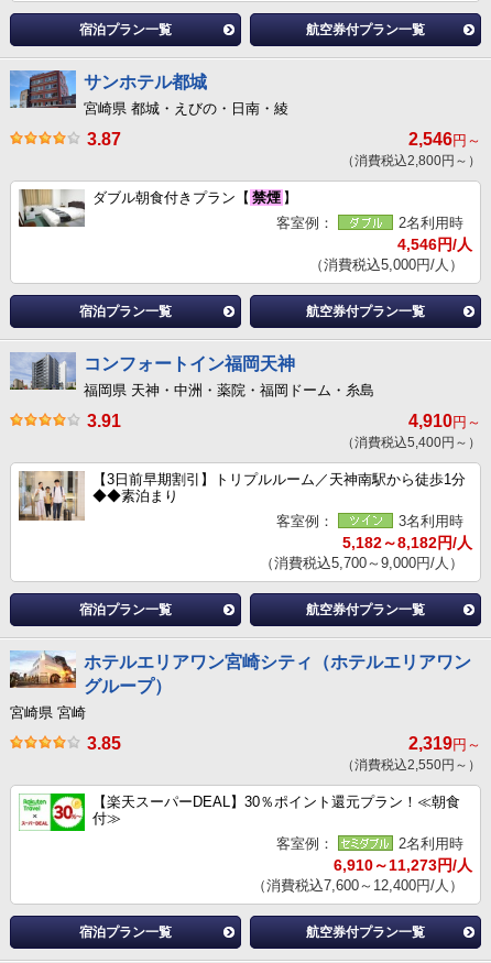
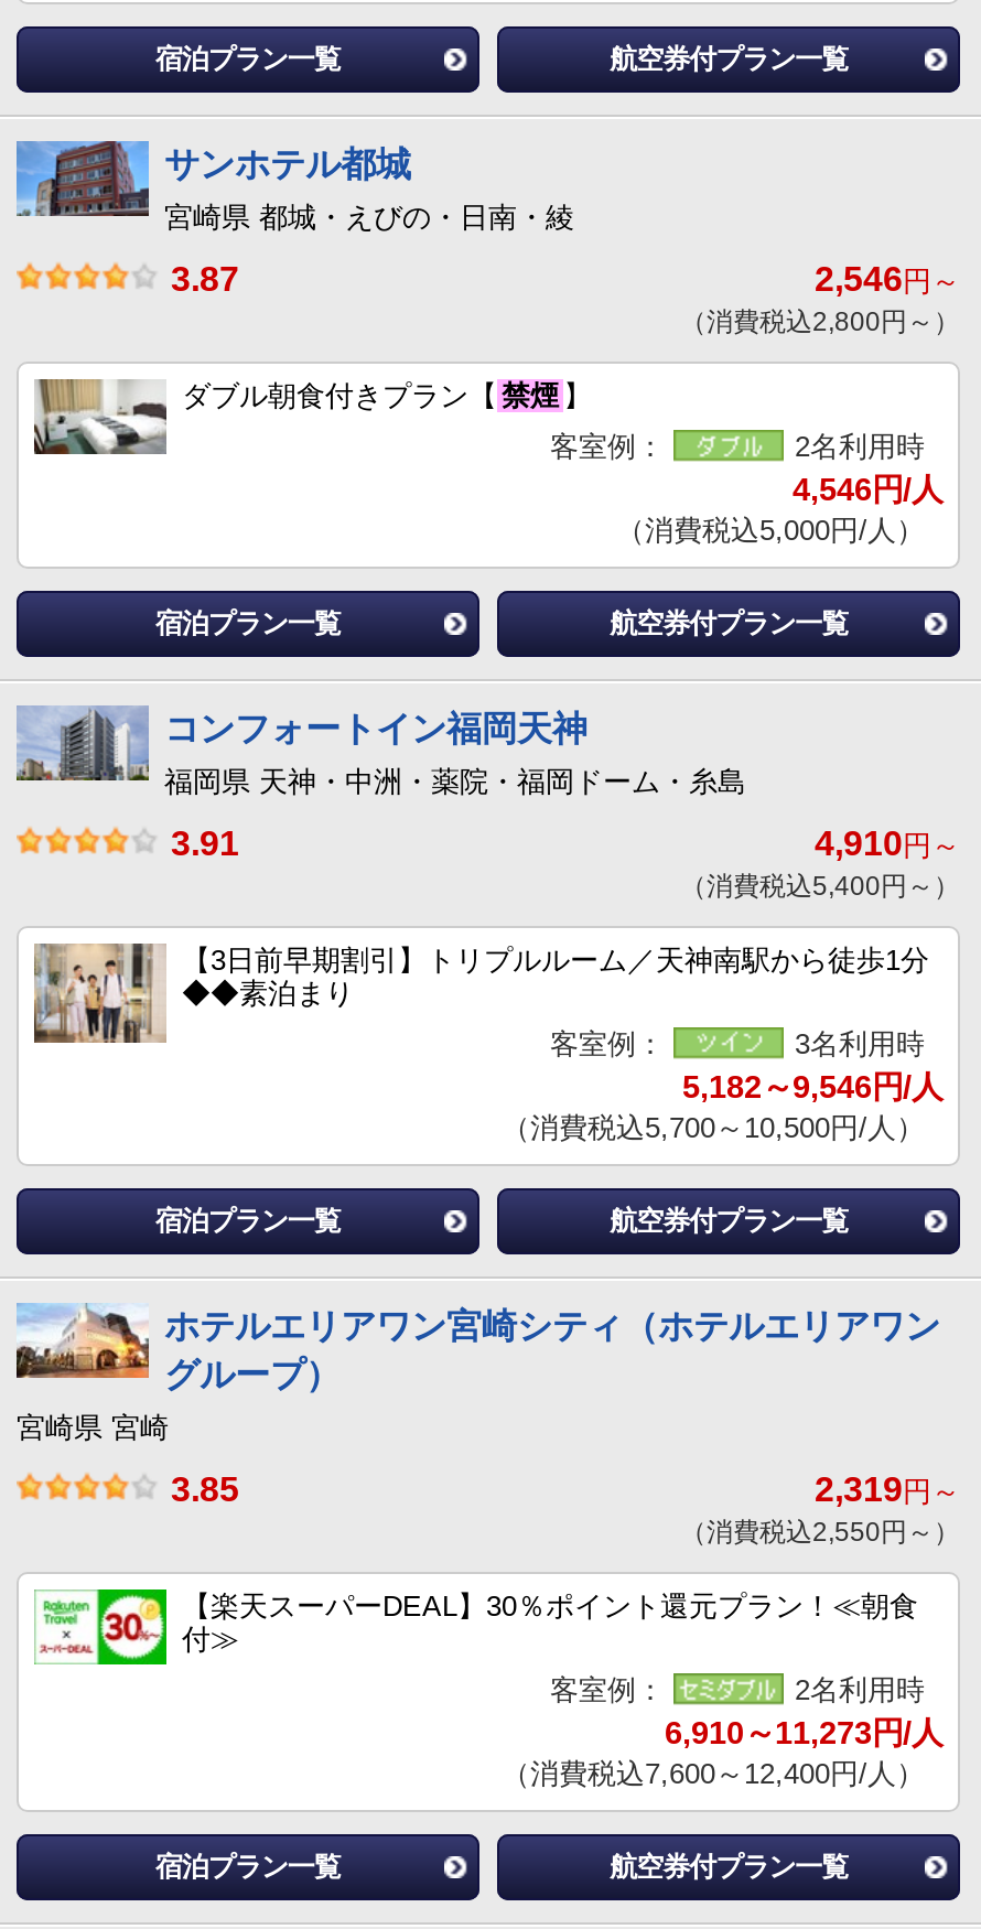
- 5,182～8,182円/人
+ 5,182～9,546円/人

- （消費税込5,700～9,000円/人）
+ （消費税込5,700～10,500円/人）
